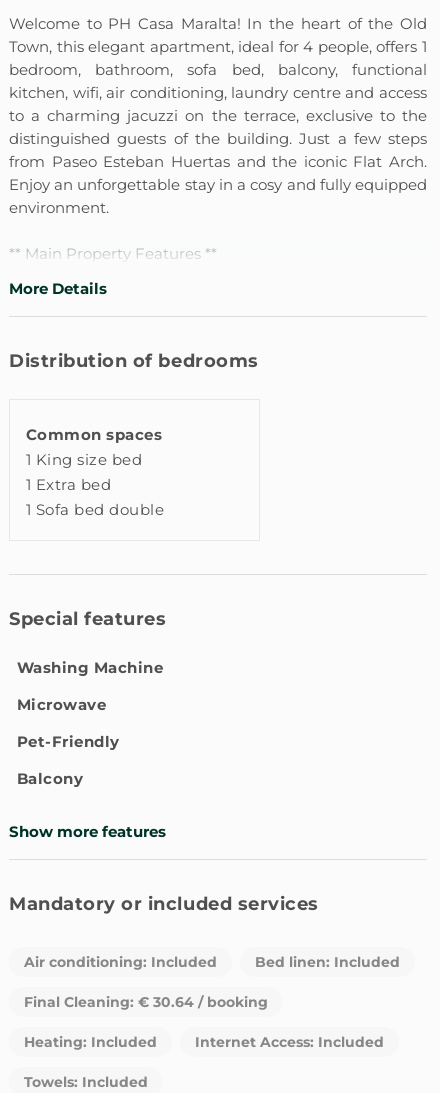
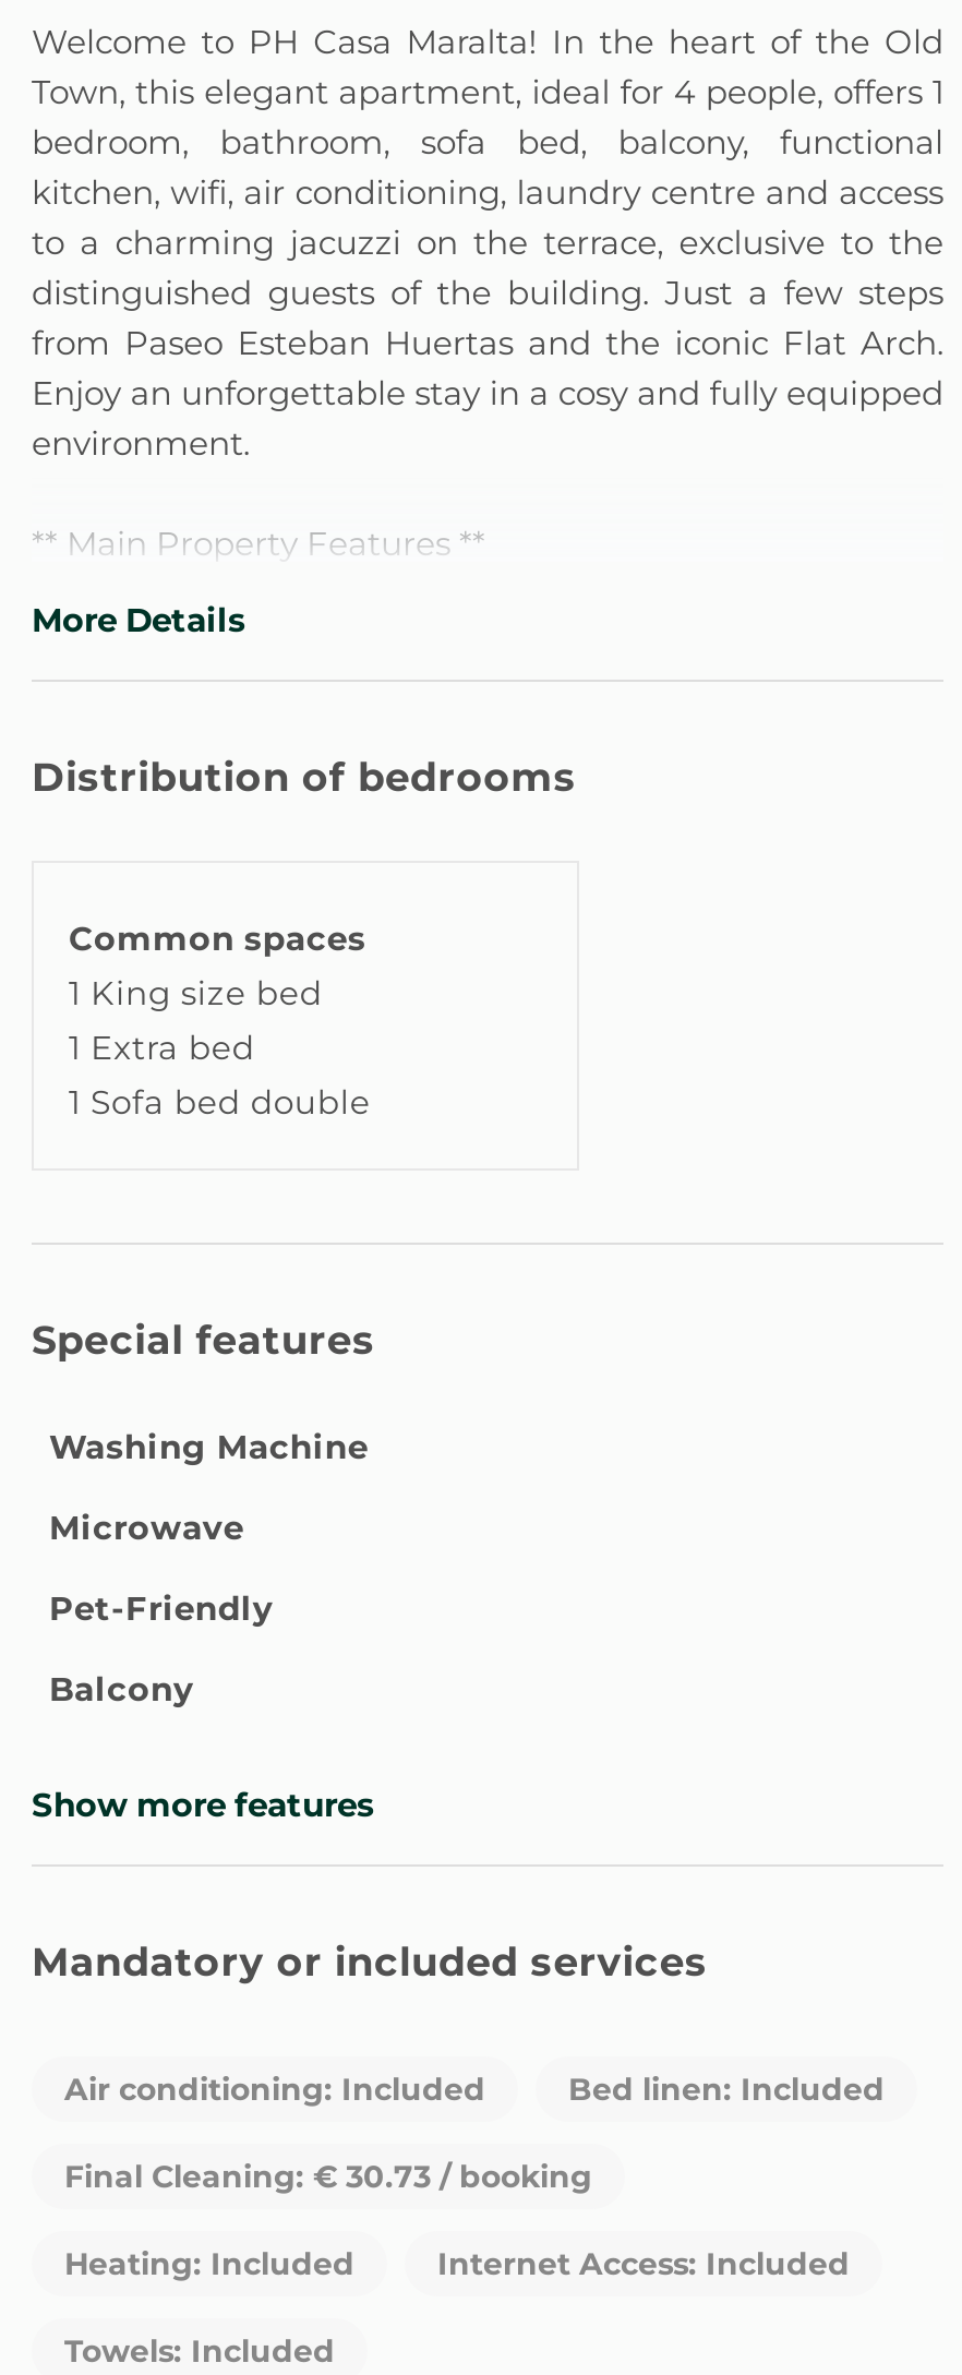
- Final Cleaning: € 30.64 / booking
+ Final Cleaning: € 30.73 / booking
